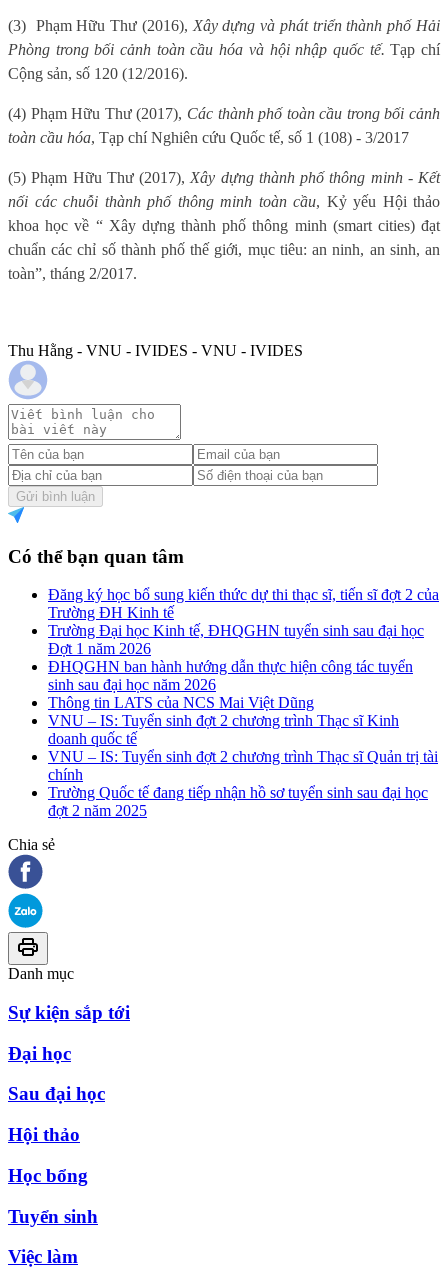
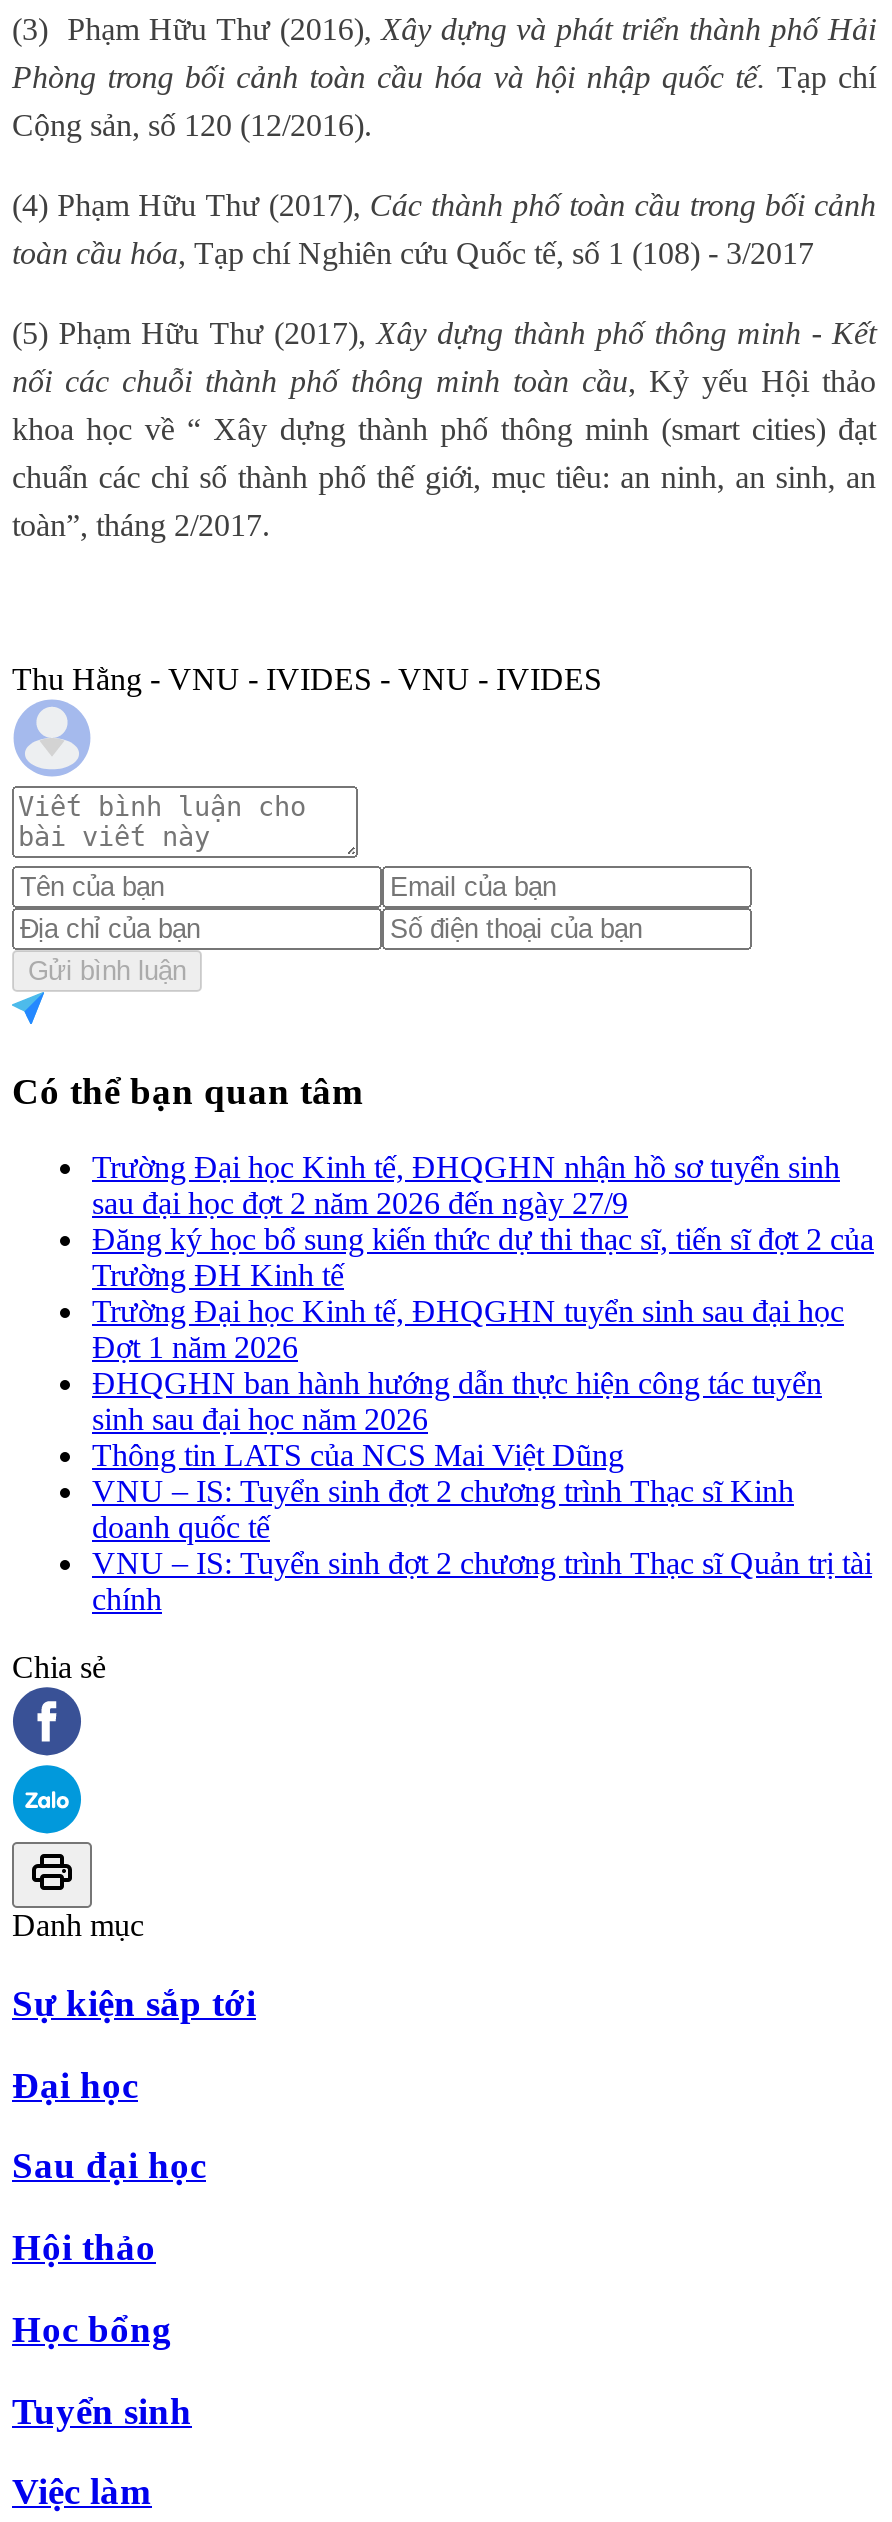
+ Trường Đại học Kinh tế, ĐHQGHN nhận hồ sơ tuyển sinh
+ sau đại học đợt 2 năm 2026 đến ngày 27/9

moved down: Đăng ký học bổ sung kiến thức dự thi thạc sĩ, tiến sĩ đợt 2 của | Trường ĐH Kinh tế | Trường Đại học Kinh tế, ĐHQGHN tuyển sinh sau đại học | ... | VNU – IS: Tuyển sinh đợt 2 chương trình Thạc sĩ Quản trị tài | chính

- Trường Quốc tế đang tiếp nhận hồ sơ tuyển sinh sau đại học
- đợt 2 năm 2025
